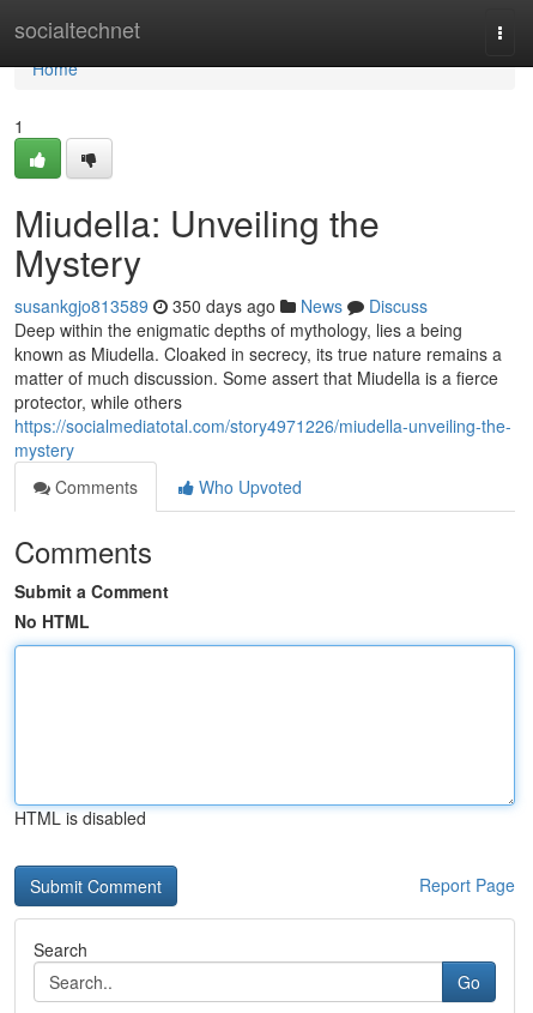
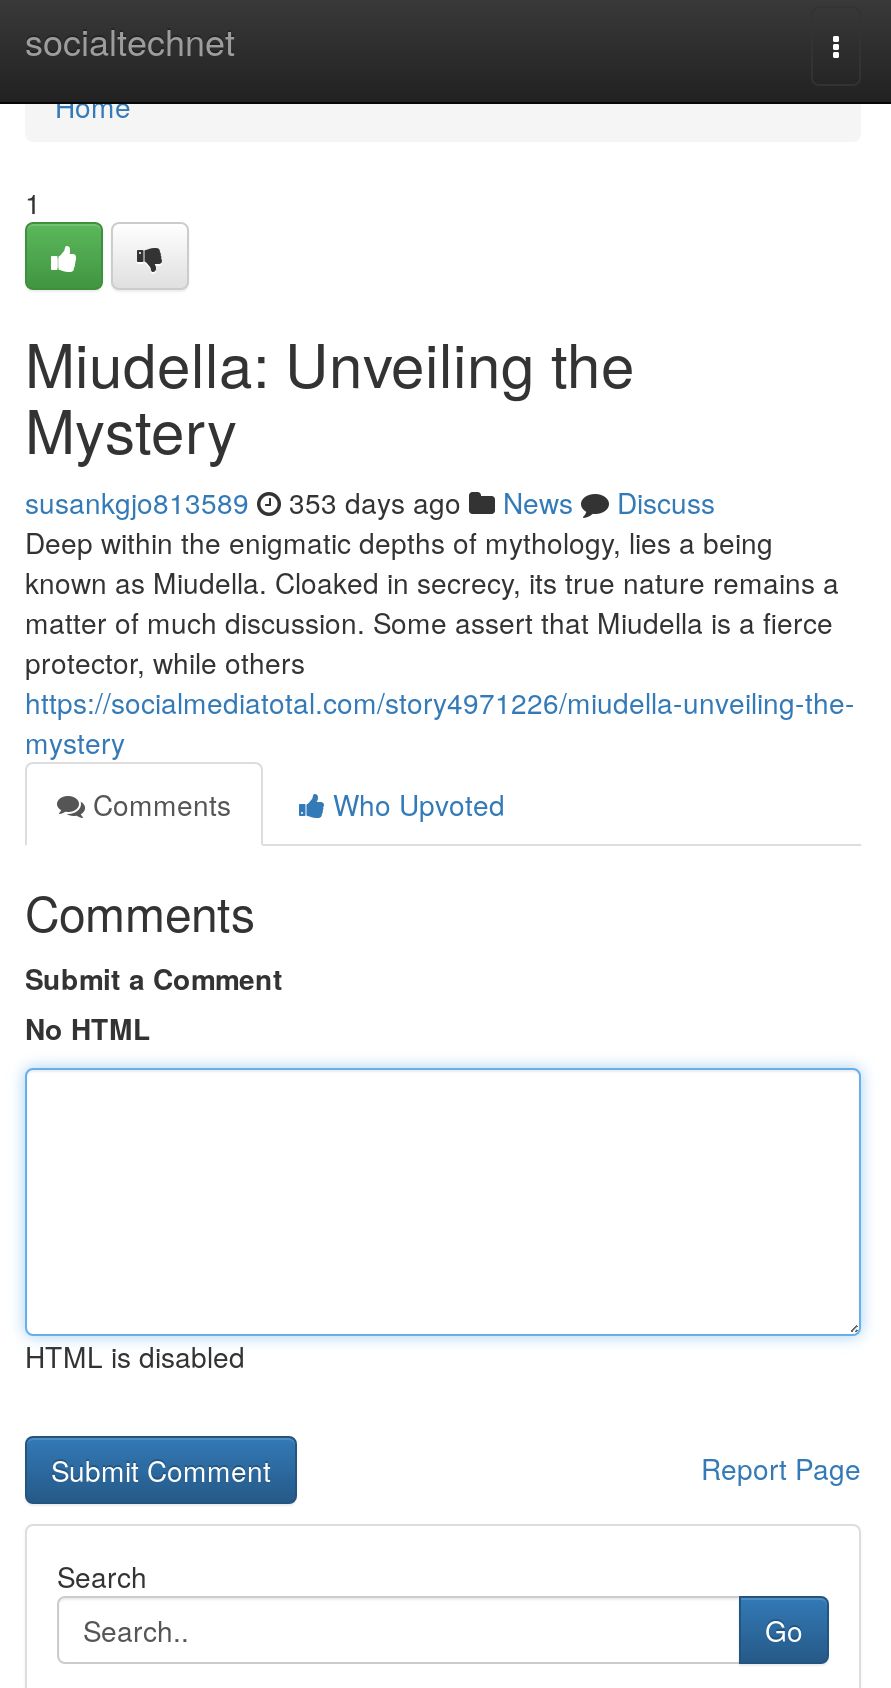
- susankgjo813589 350 days ago News Discuss
+ susankgjo813589 353 days ago News Discuss
